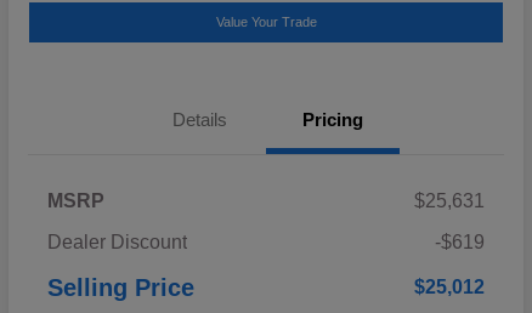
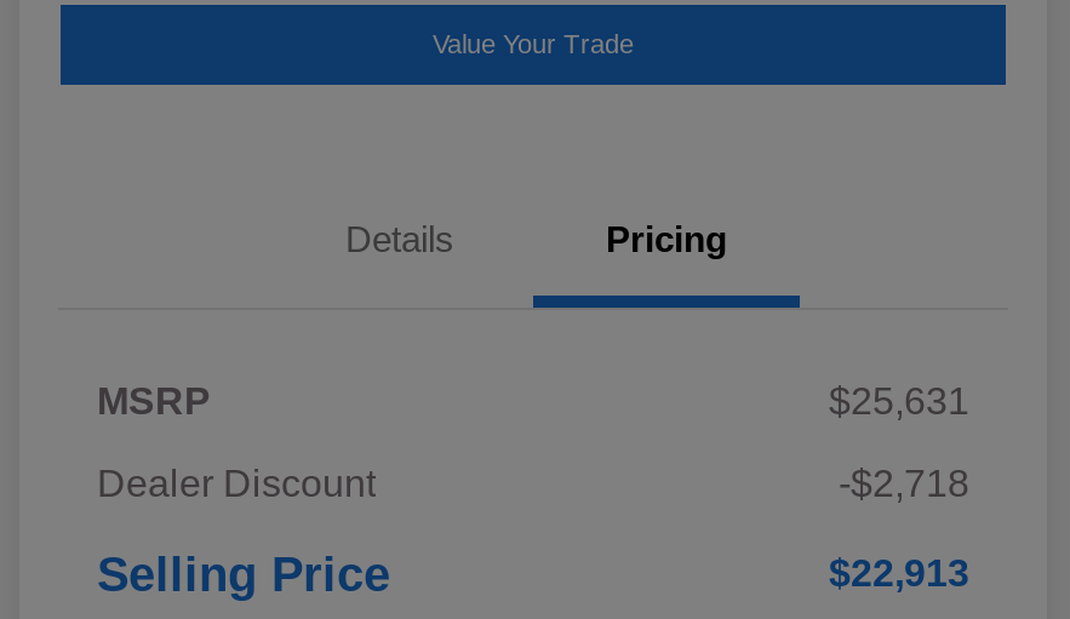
- -$619
+ -$2,718

- $25,012
+ $22,913
